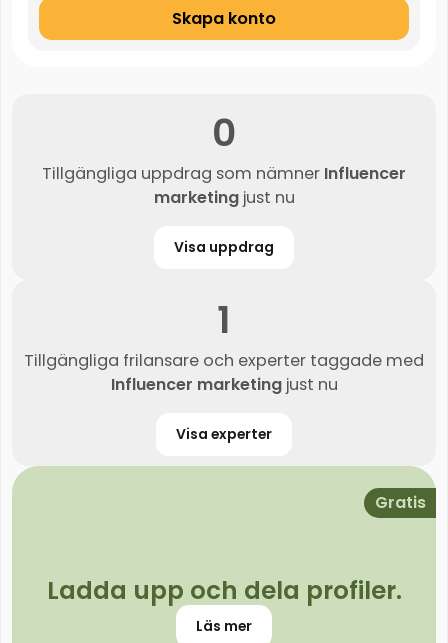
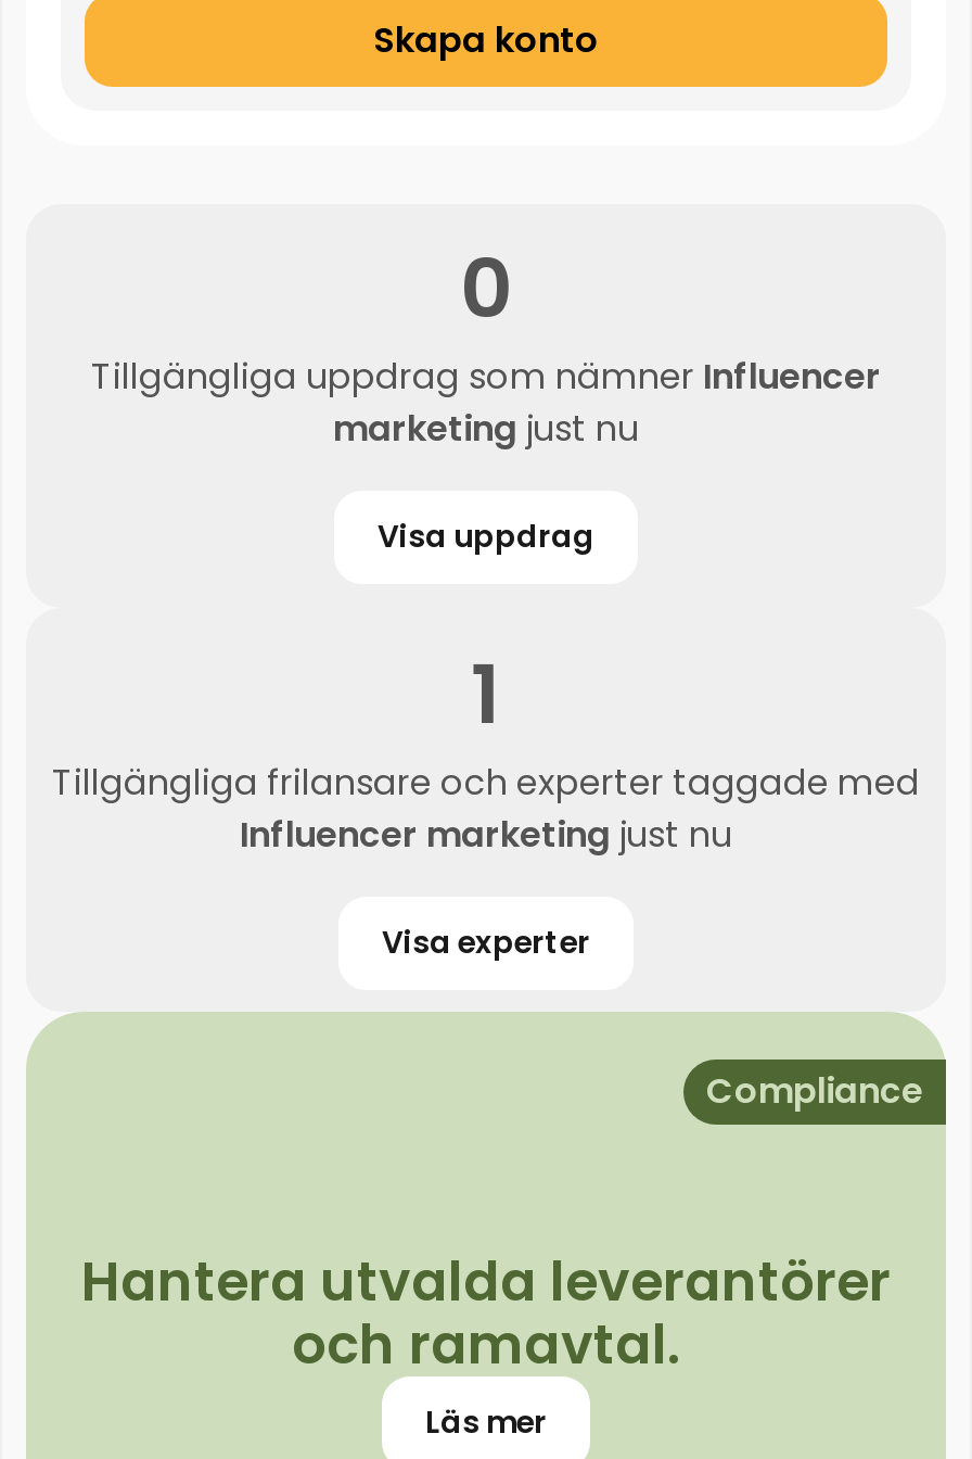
- Gratis
+ Compliance

- Ladda upp och dela profiler.
+ Hantera utvalda leverantörer
+ och ramavtal.
